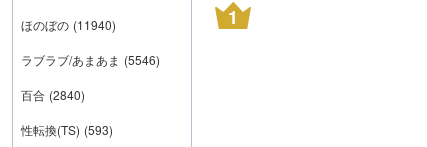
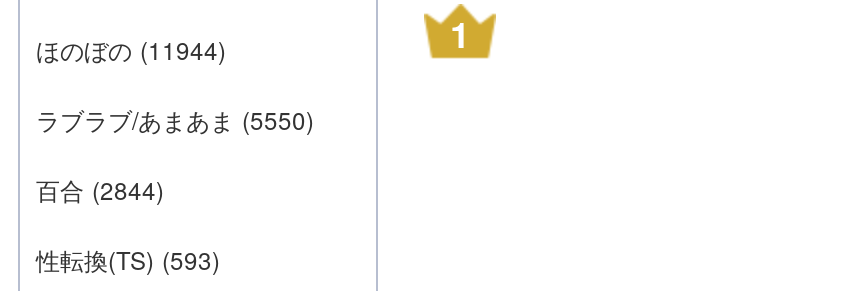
- ほのぼの (11940)
+ ほのぼの (11944)

- ラブラブ/あまあま (5546)
+ ラブラブ/あまあま (5550)

- 百合 (2840)
+ 百合 (2844)
